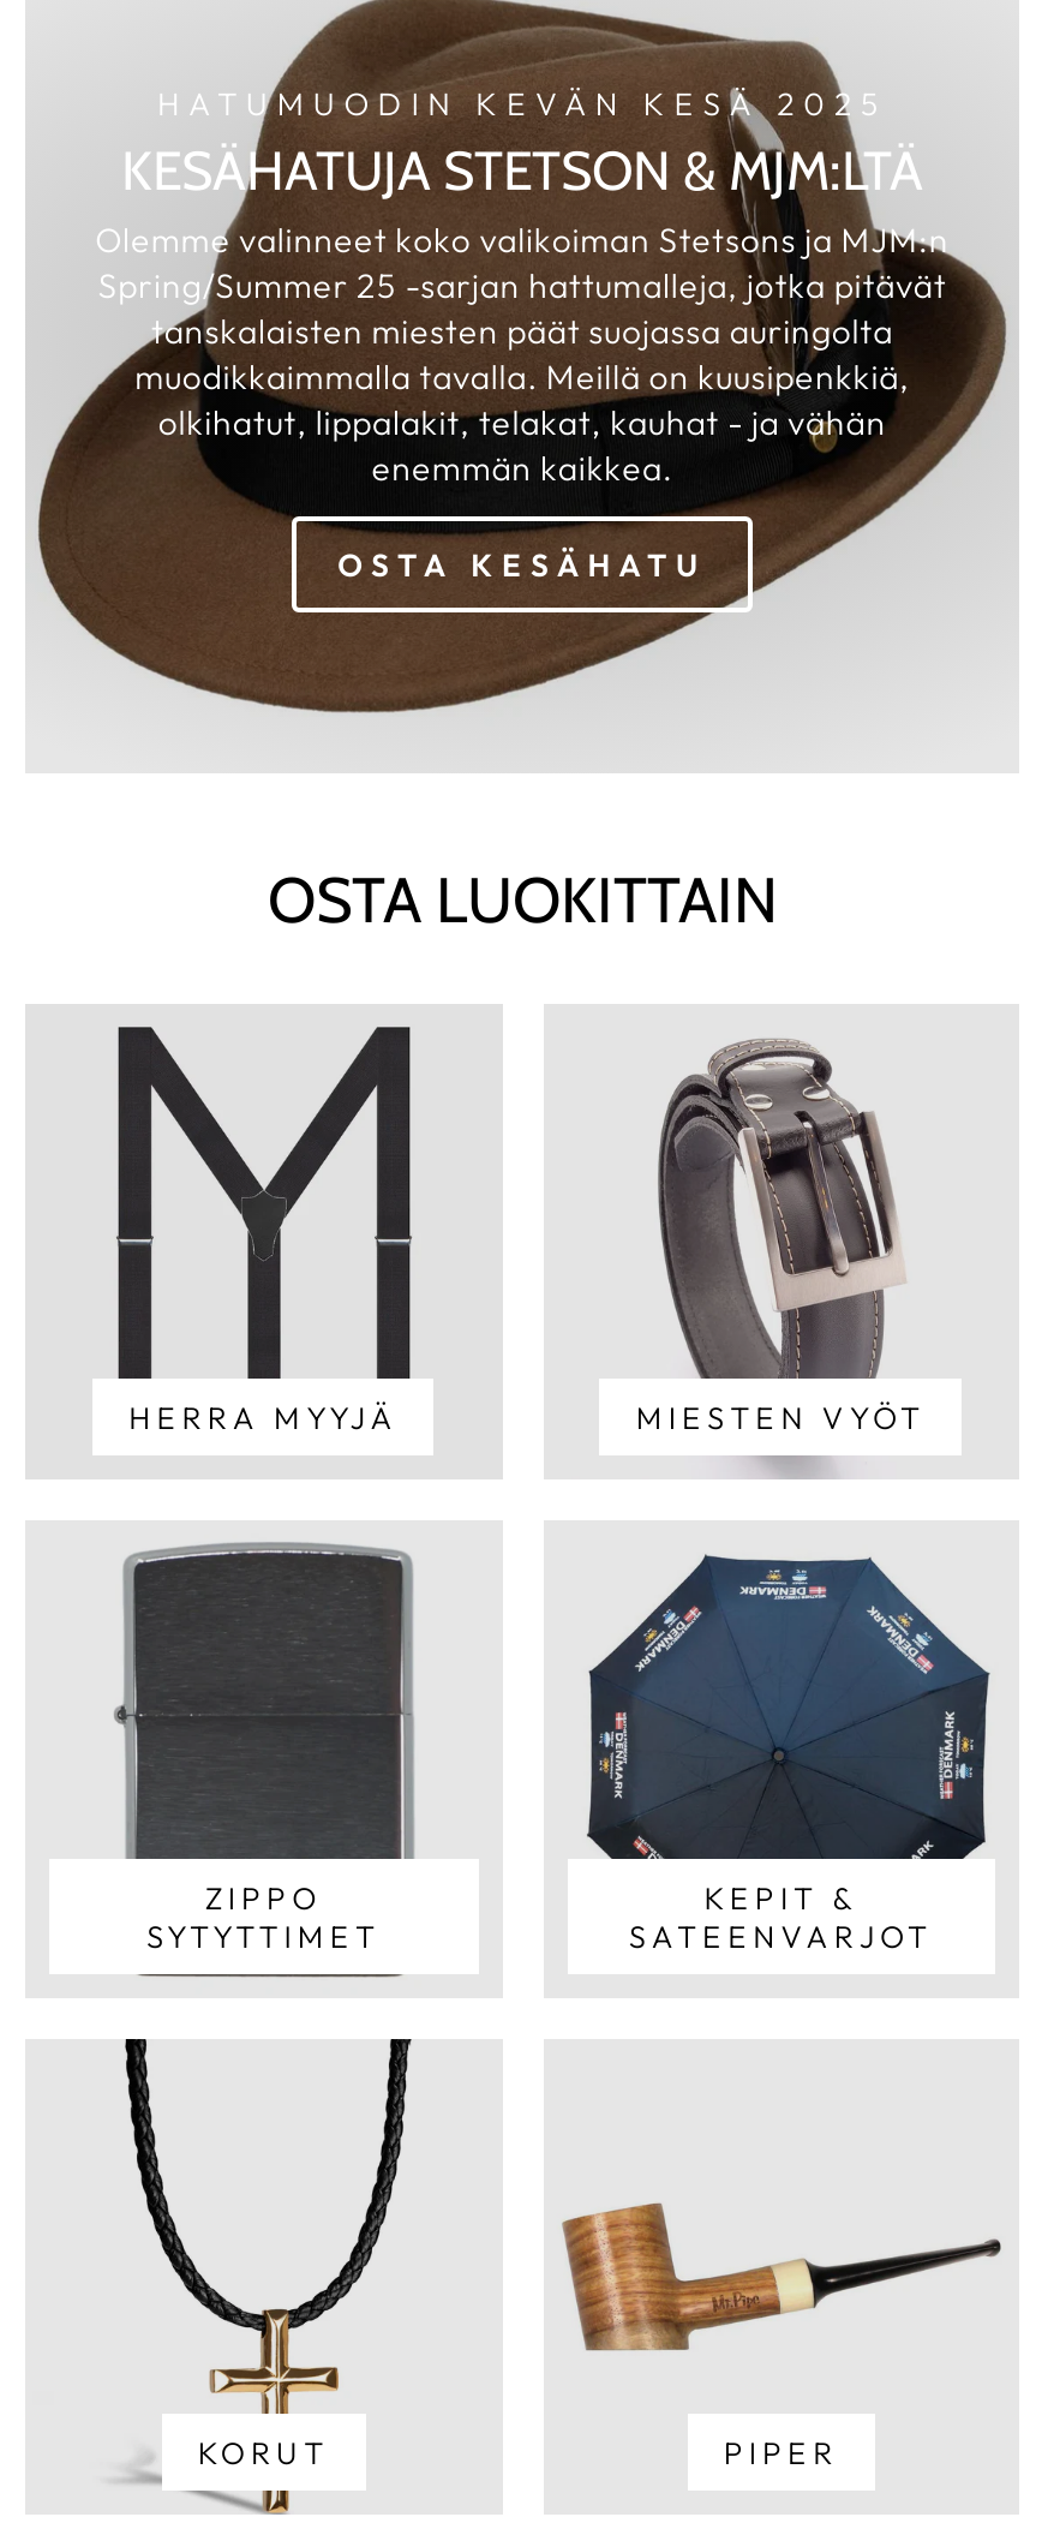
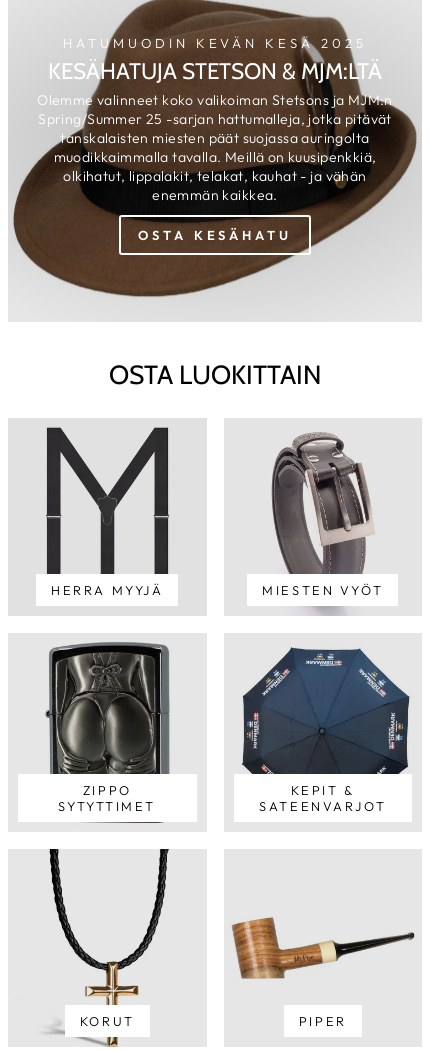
- [image]
+ [image]
